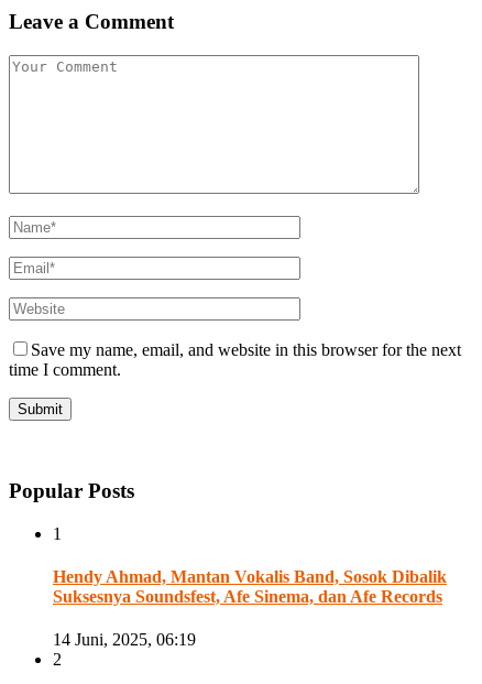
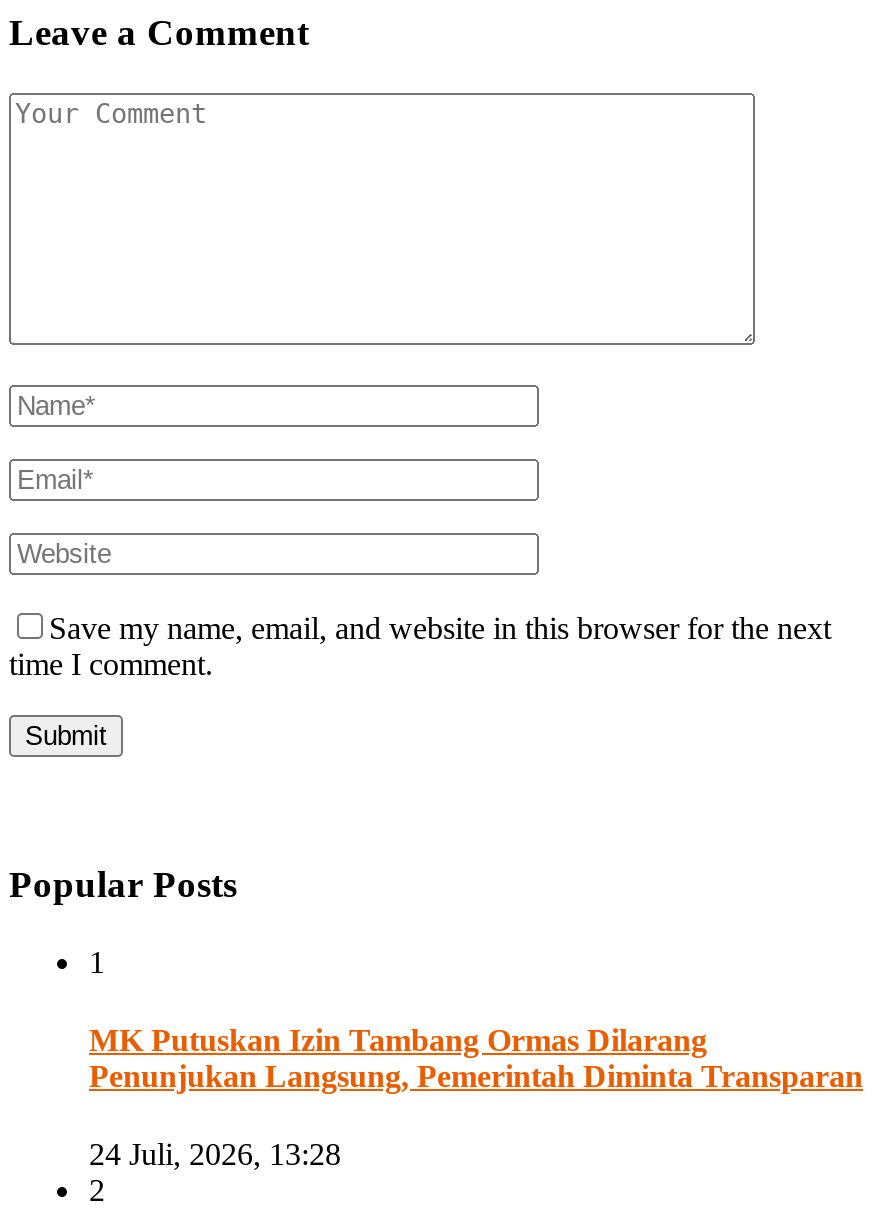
- Hendy Ahmad, Mantan Vokalis Band, Sosok Dibalik
- Suksesnya Soundsfest, Afe Sinema, dan Afe Records
+ MK Putuskan Izin Tambang Ormas Dilarang
+ Penunjukan Langsung, Pemerintah Diminta Transparan

- 14 Juni, 2025, 06:19
+ 24 Juli, 2026, 13:28
